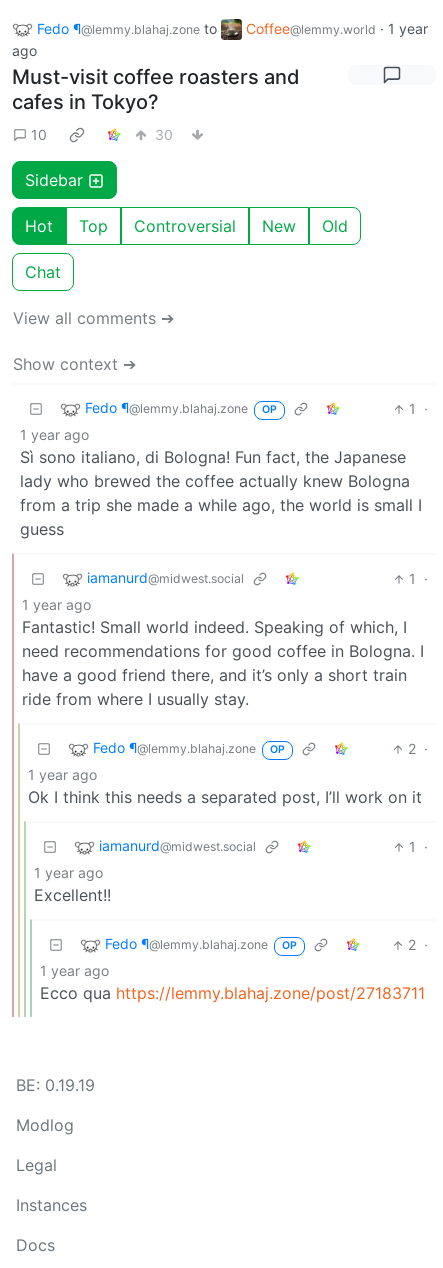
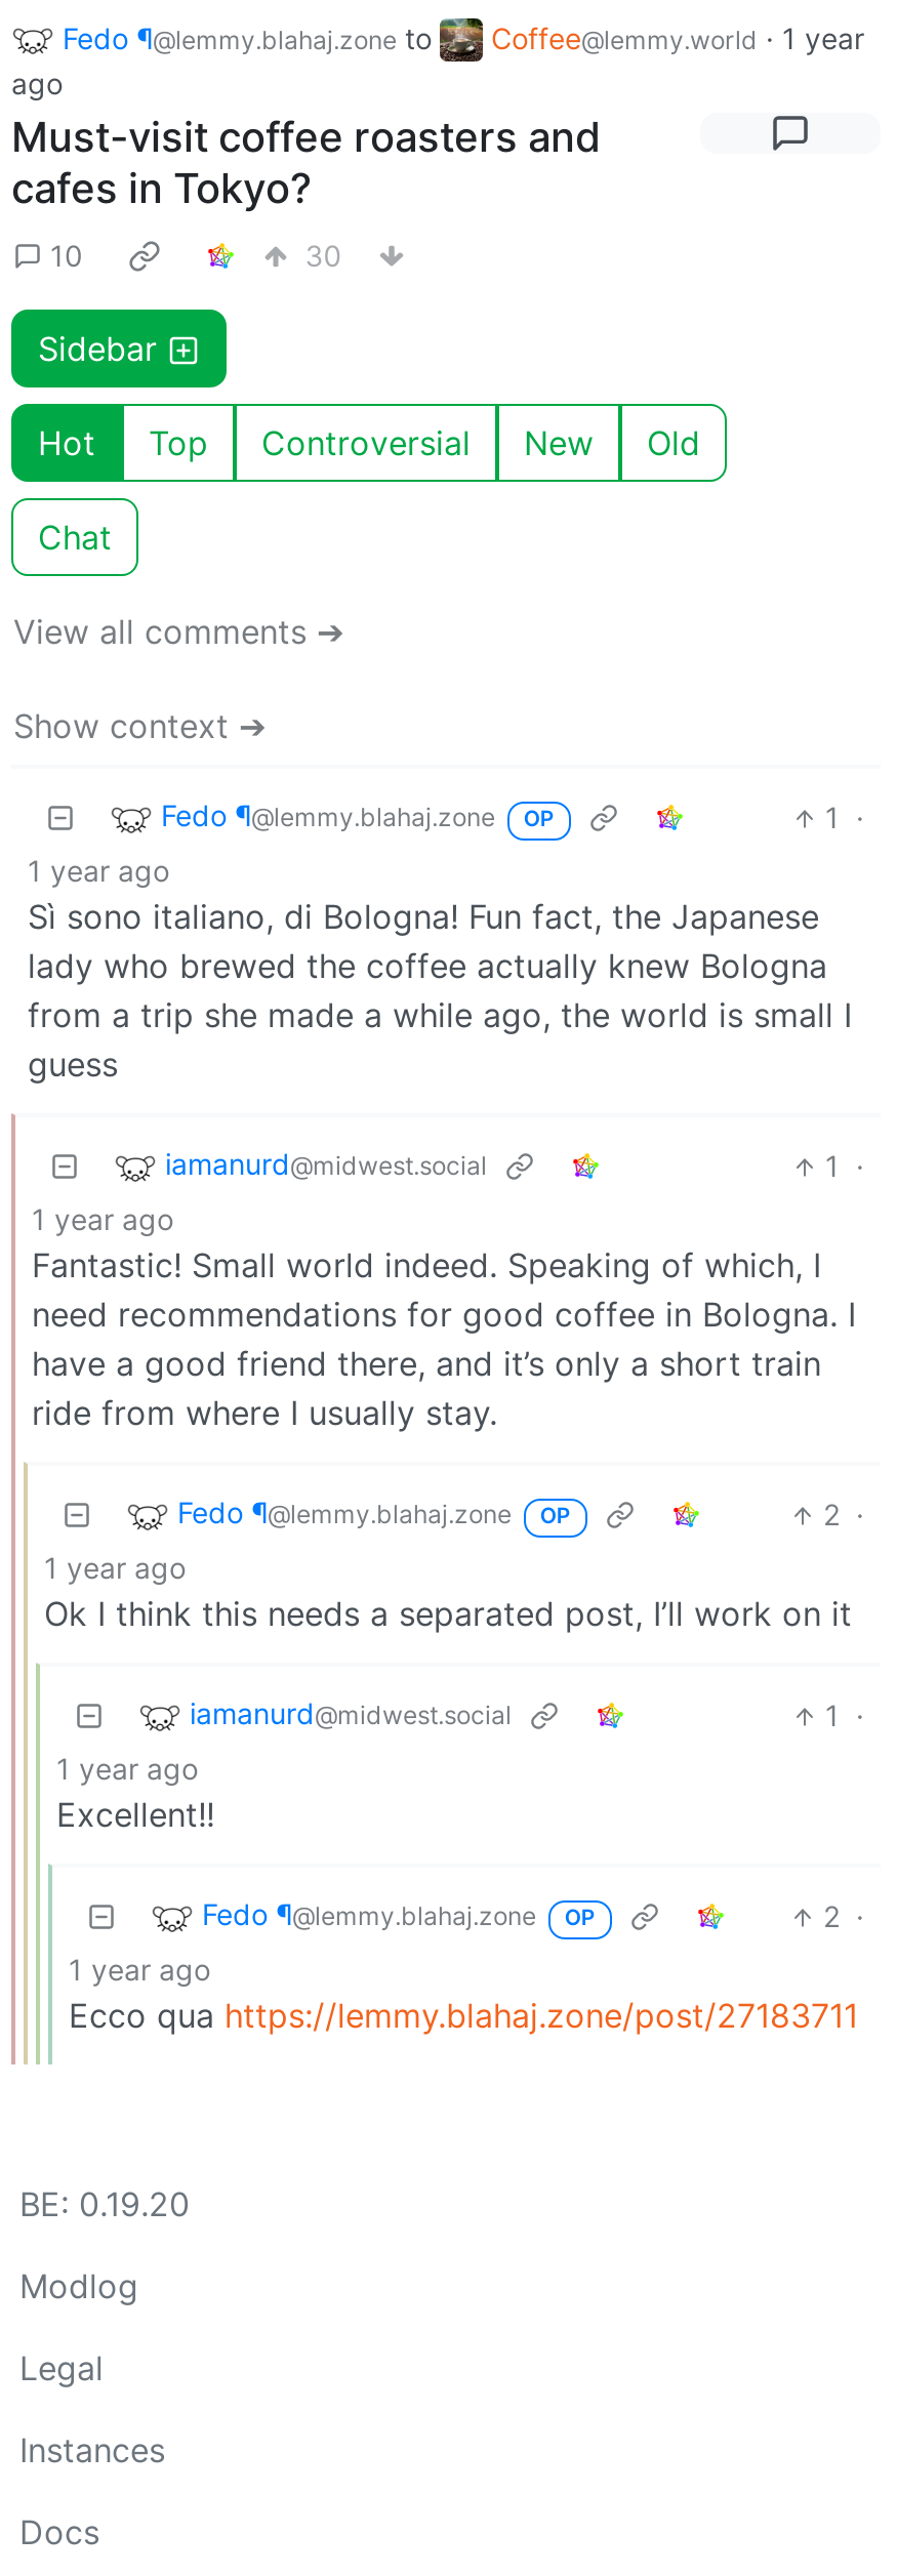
- BE: 0.19.19
+ BE: 0.19.20
